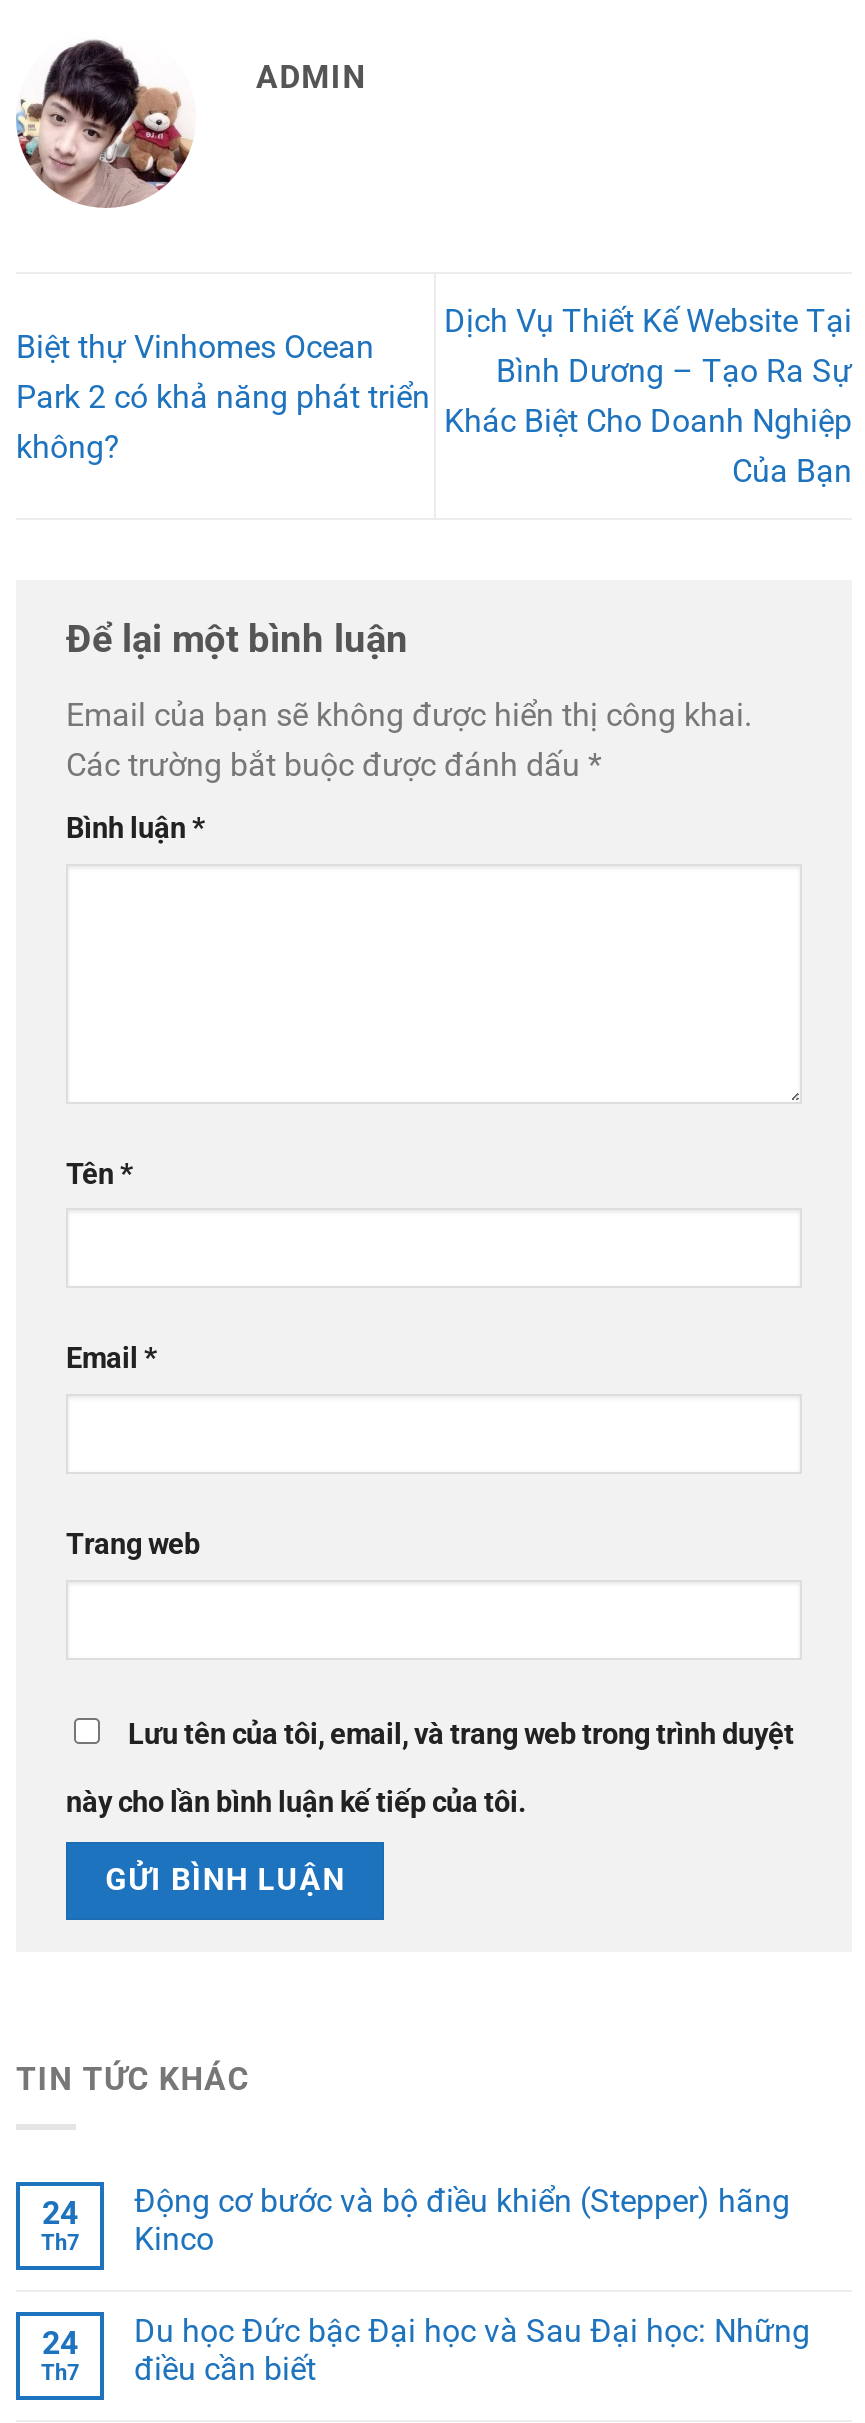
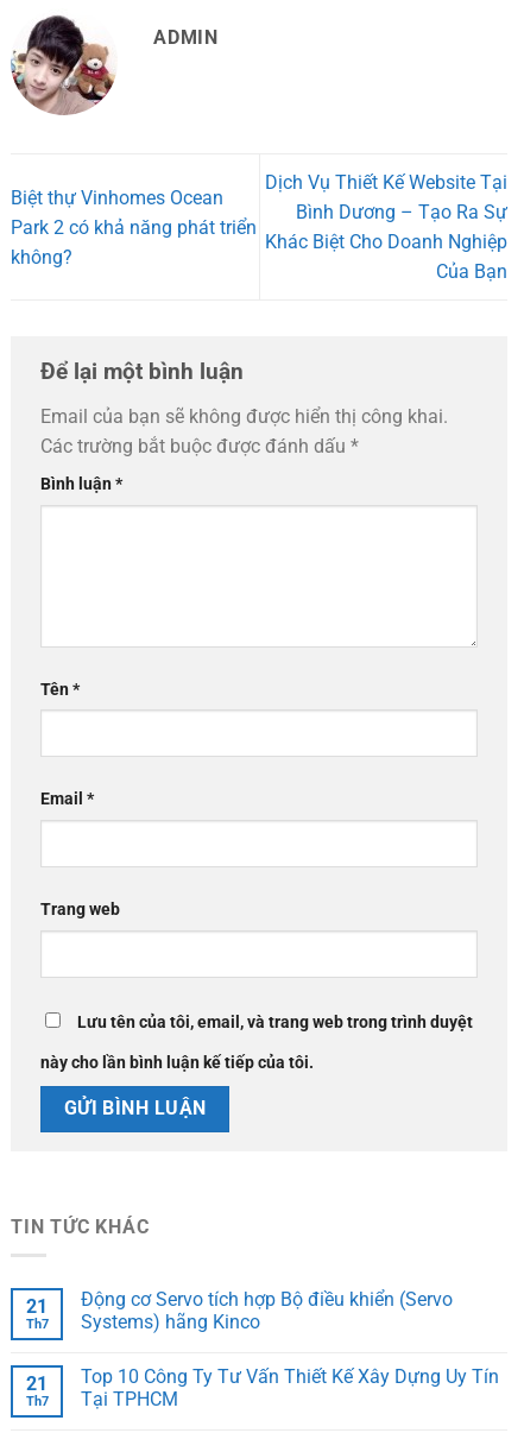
- Động cơ bước và bộ điều khiển (Stepper) hãng
- Kinco
+ Động cơ Servo tích hợp Bộ điều khiển (Servo
+ Systems) hãng Kinco

- 24
+ 21

- Du học Đức bậc Đại học và Sau Đại học: Những
- điều cần biết
+ Top 10 Công Ty Tư Vấn Thiết Kế Xây Dựng Uy Tín
+ Tại TPHCM

- 24
+ 21
